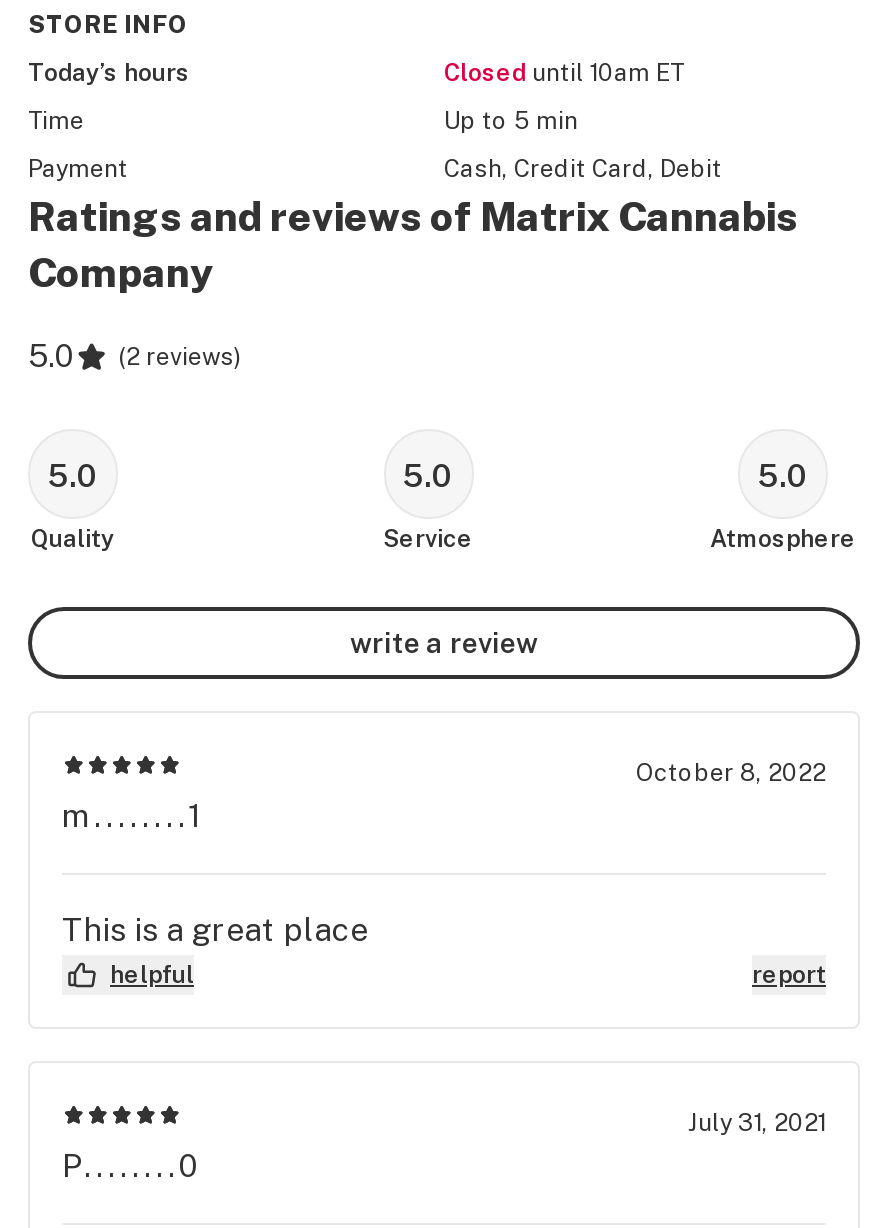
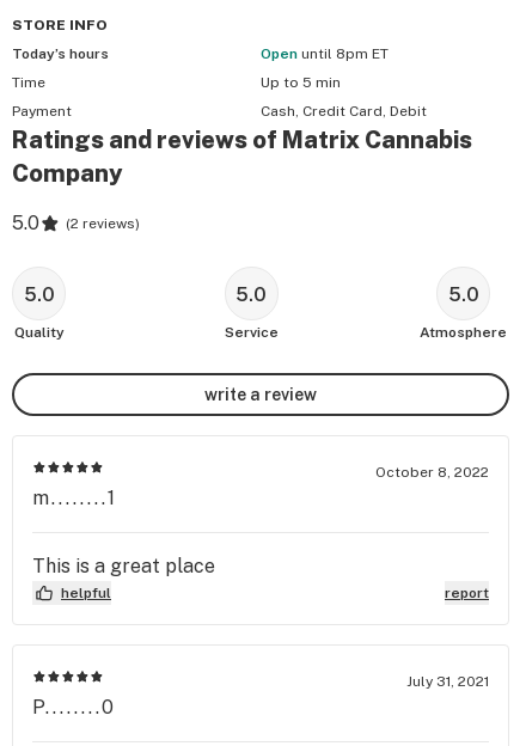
- Closed until 10am ET
+ Open until 8pm ET
